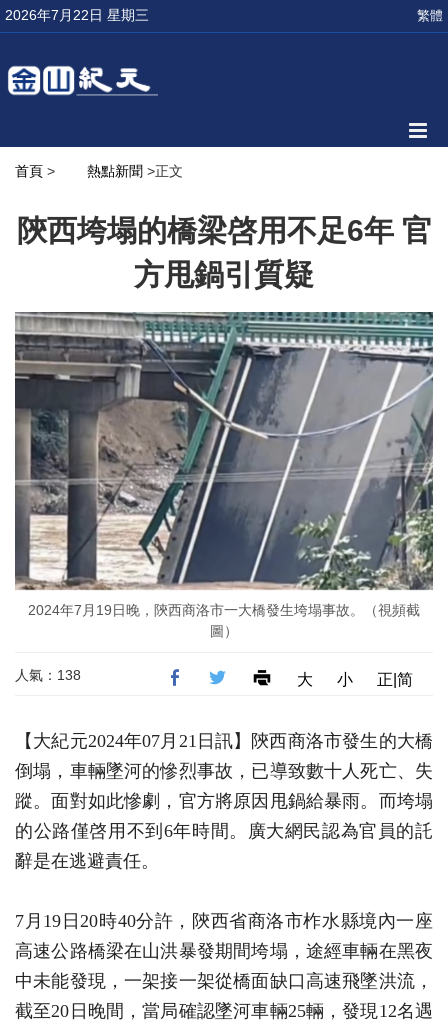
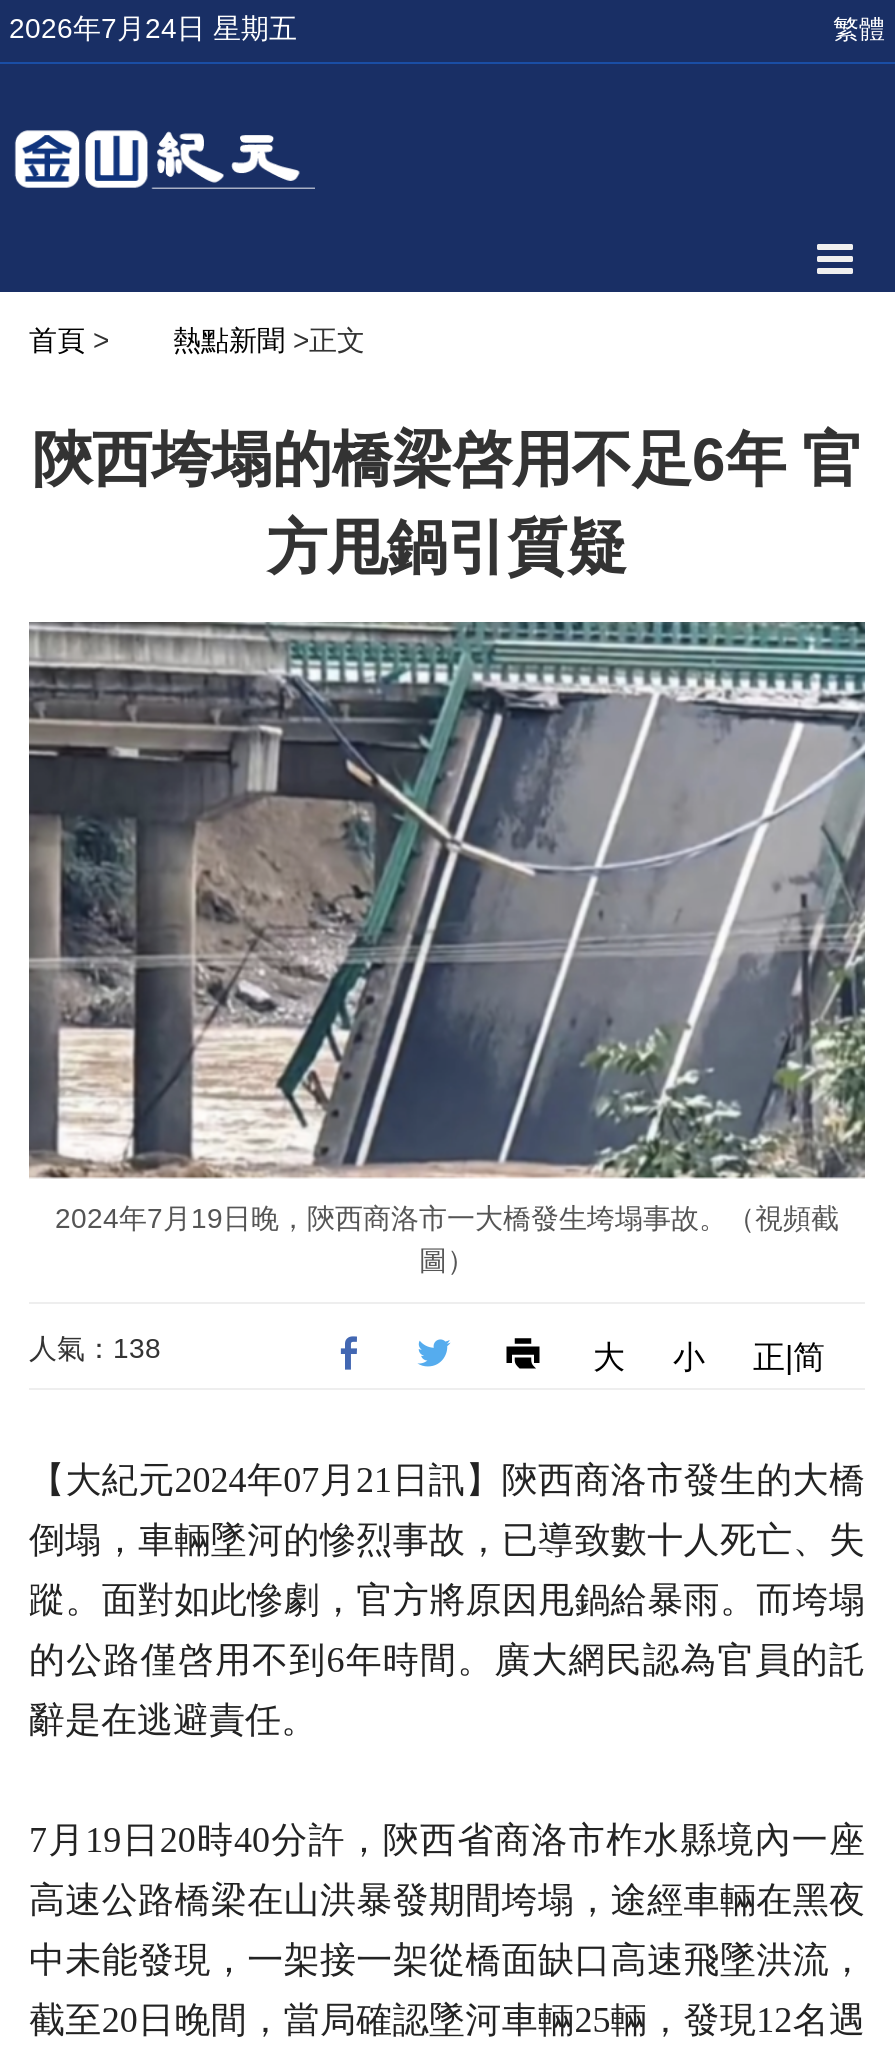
- 2026年7月22日 星期三
+ 2026年7月24日 星期五
